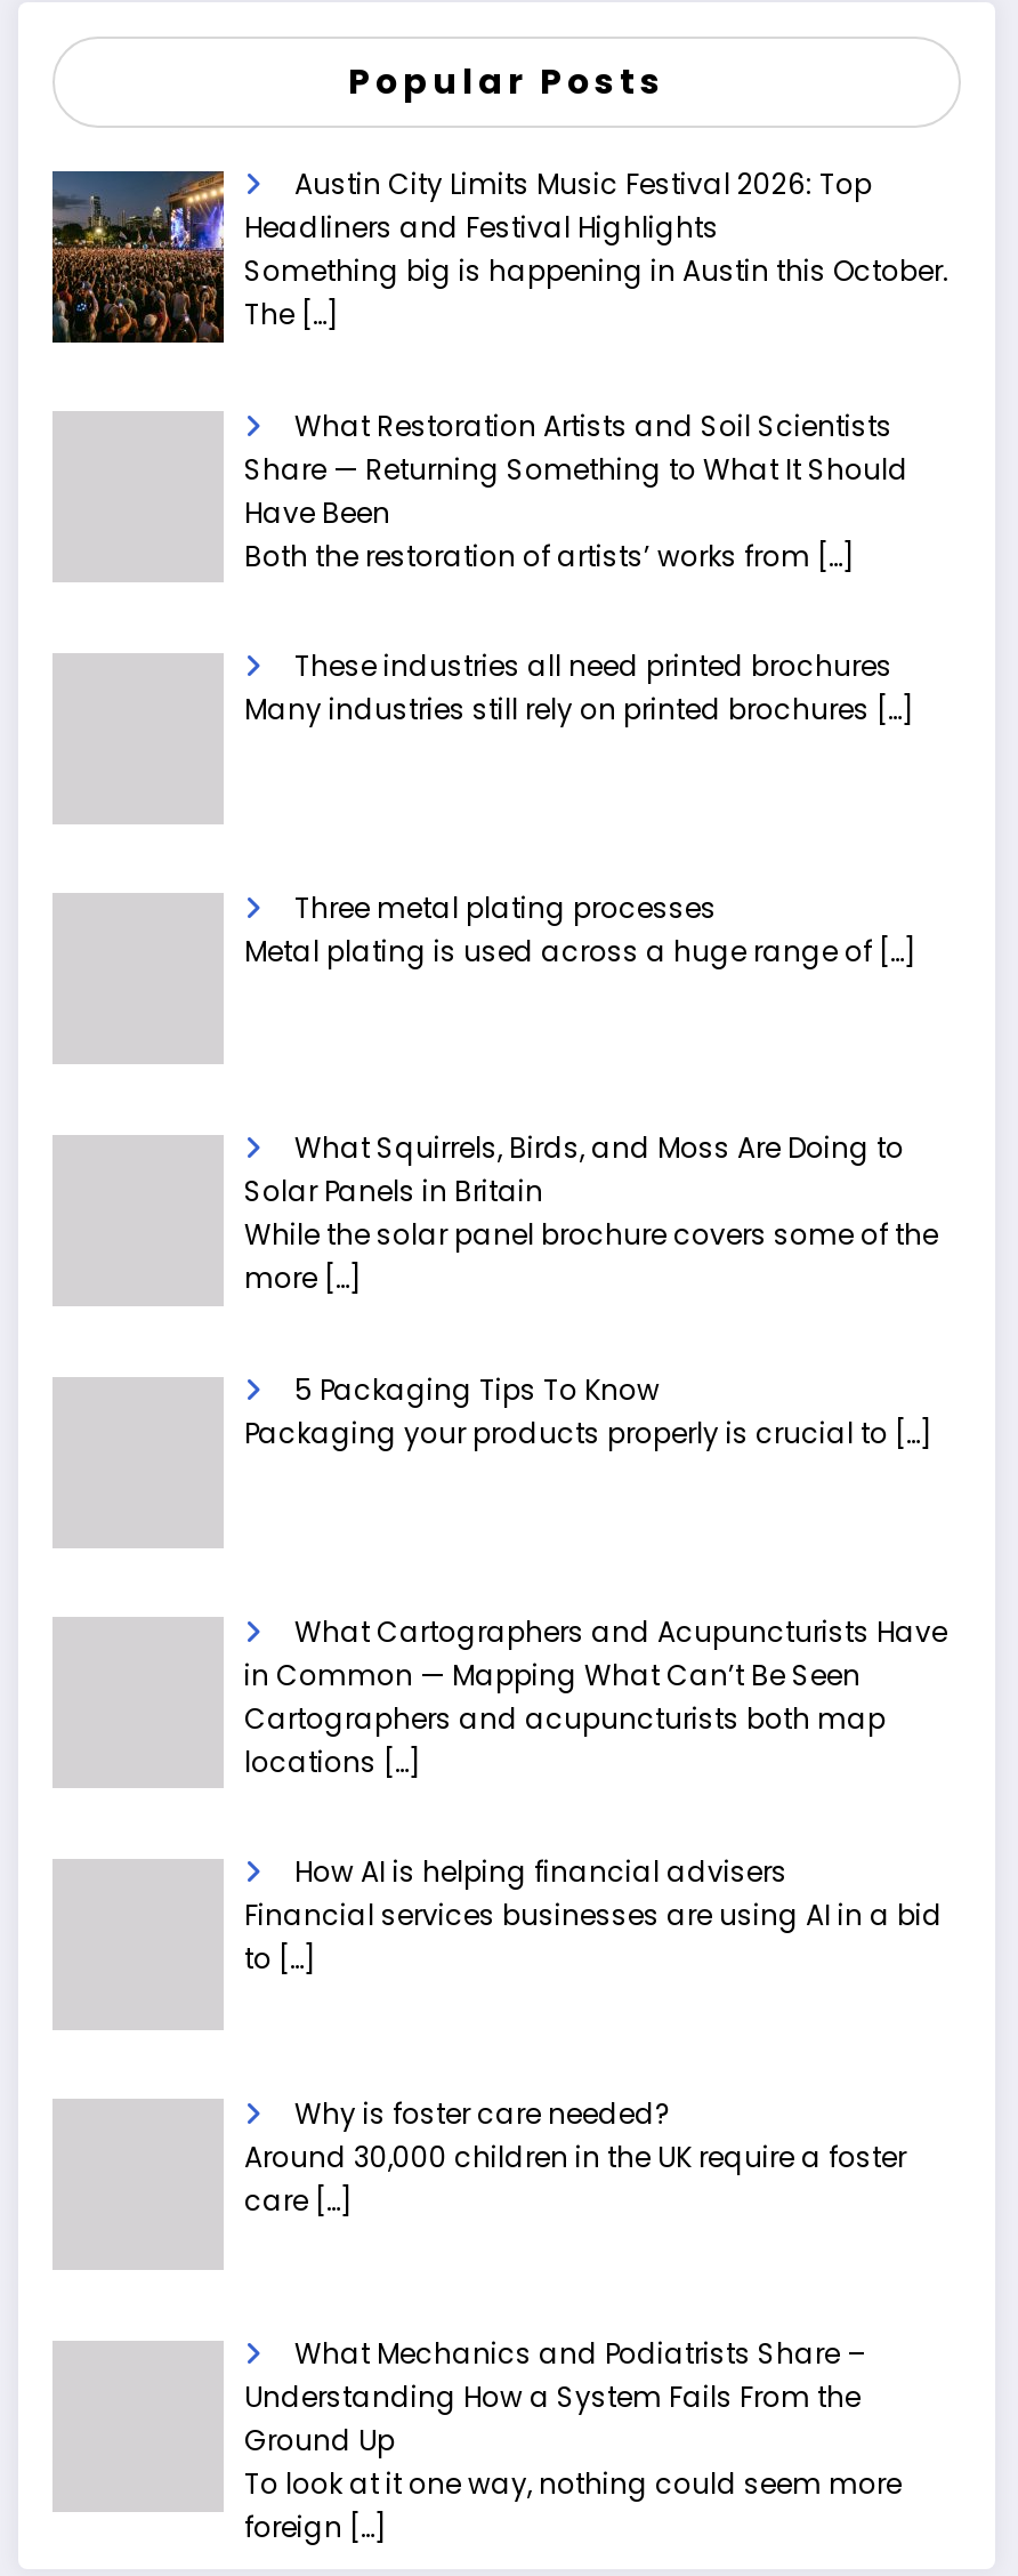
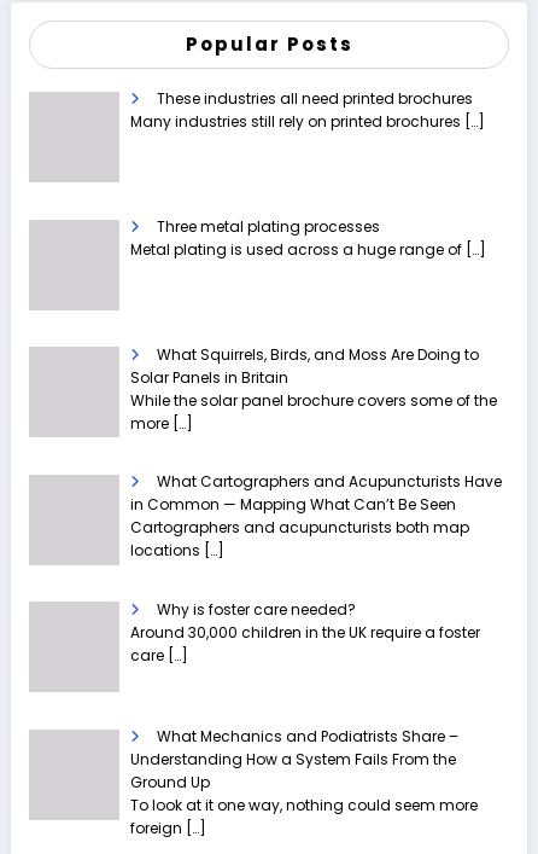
- [image]
- Austin City Limits Music Festival 2026: Top
- Headliners and Festival Highlights
- Something big is happening in Austin this October.
- The […]
- What Restoration Artists and Soil Scientists
- Share — Returning Something to What It Should
- Have Been
- Both the restoration of artists’ works from […]

- 5 Packaging Tips To Know
- Packaging your products properly is crucial to […]

- How AI is helping financial advisers
- Financial services businesses are using AI in a bid
- to […]
